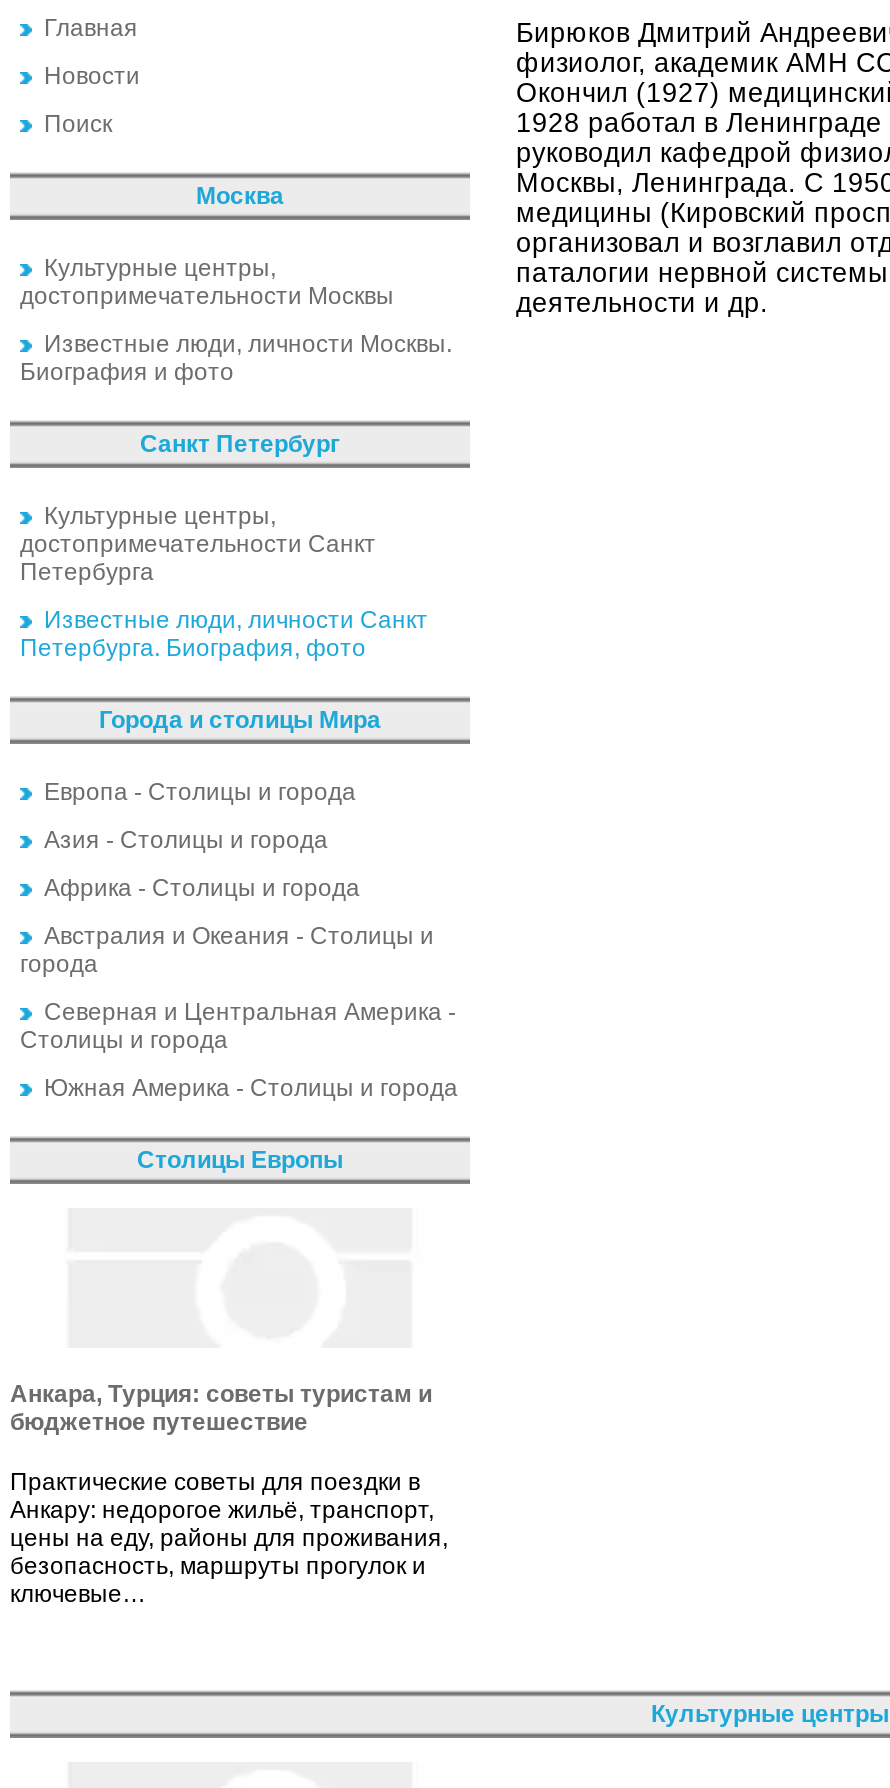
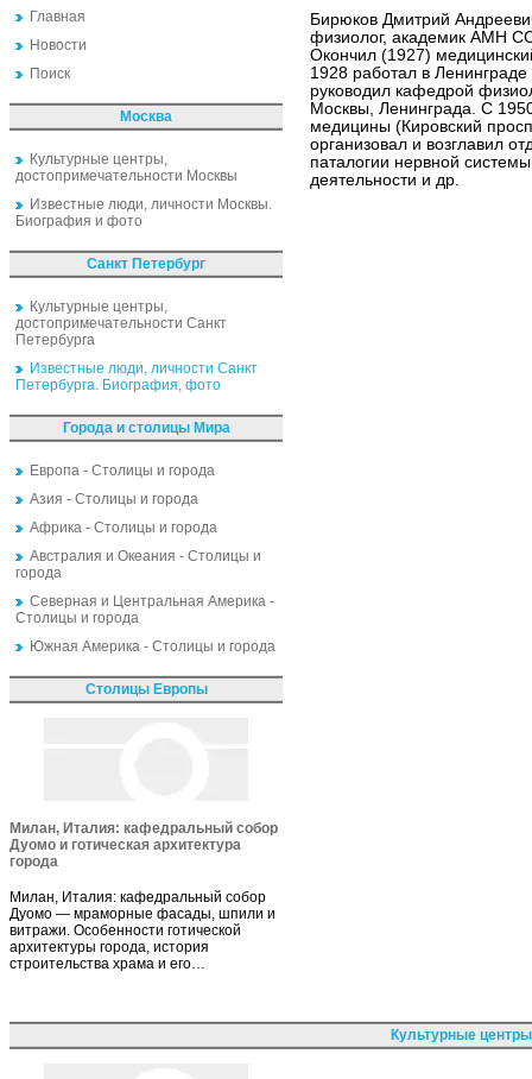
- Анкара, Турция: советы туристам и
- бюджетное путешествие
+ Милан, Италия: кафедральный собор
+ Дуомо и готическая архитектура
+ города

- Практические советы для поездки в
- Анкару: недорогое жильё, транспорт,
- цены на еду, районы для проживания,
- безопасность, маршруты прогулок и
- ключевые…
+ Милан, Италия: кафедральный собор
+ Дуомо — мраморные фасады, шпили и
+ витражи. Особенности готической
+ архитектуры города, история
+ строительства храма и его…
